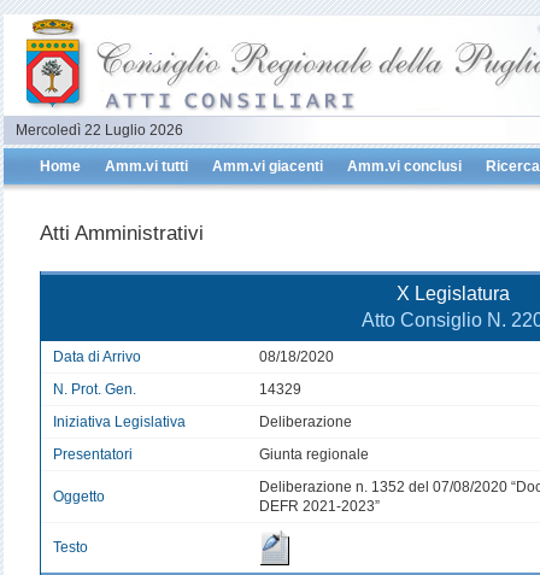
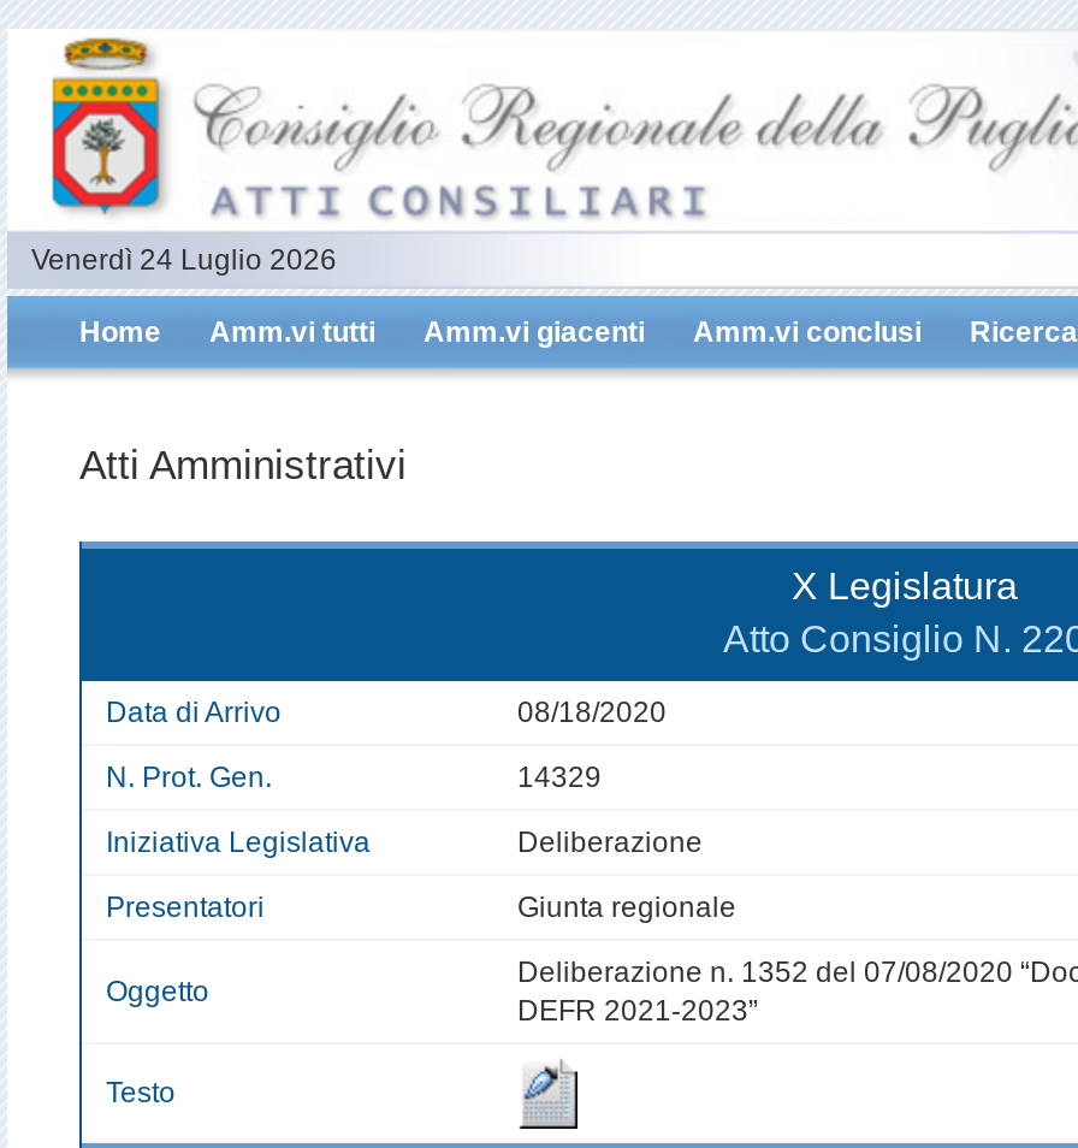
- Mercoledì 22 Luglio 2026
+ Venerdì 24 Luglio 2026
